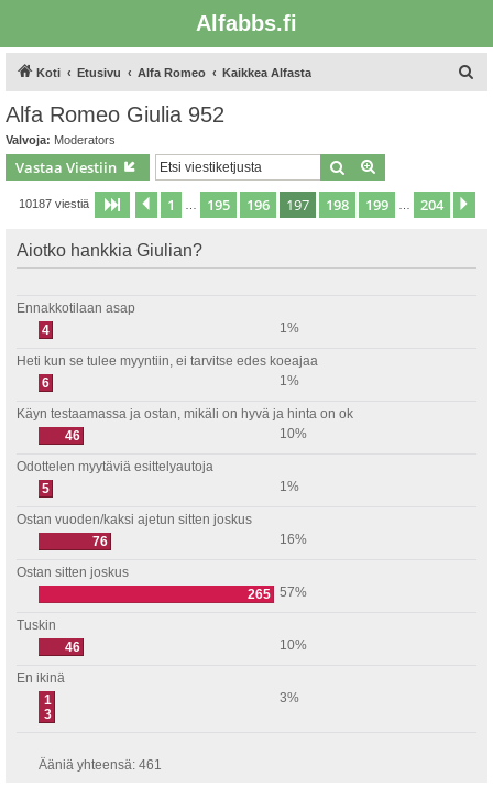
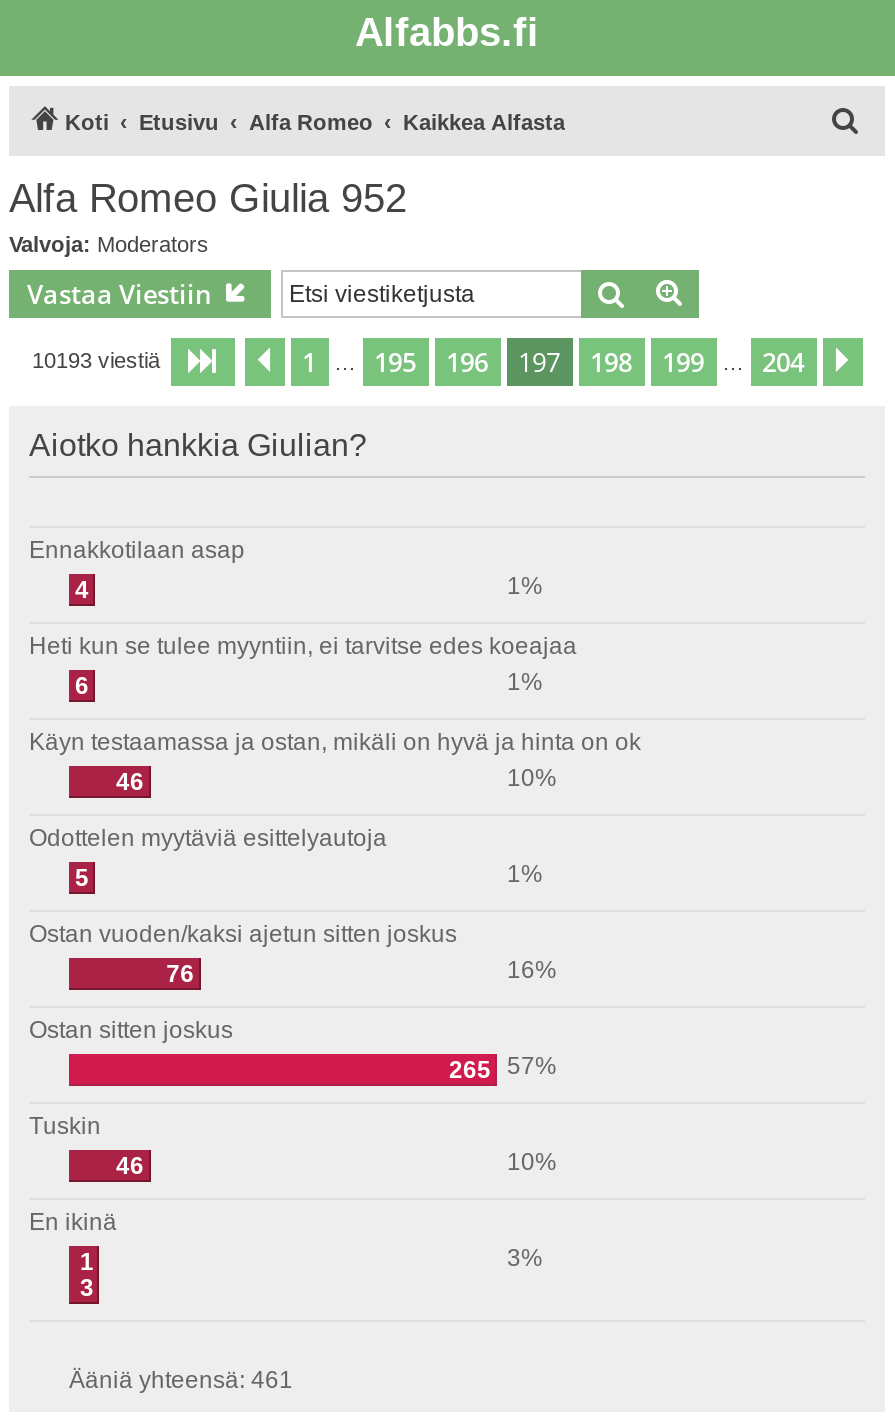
- 10187 viestiä
+ 10193 viestiä
